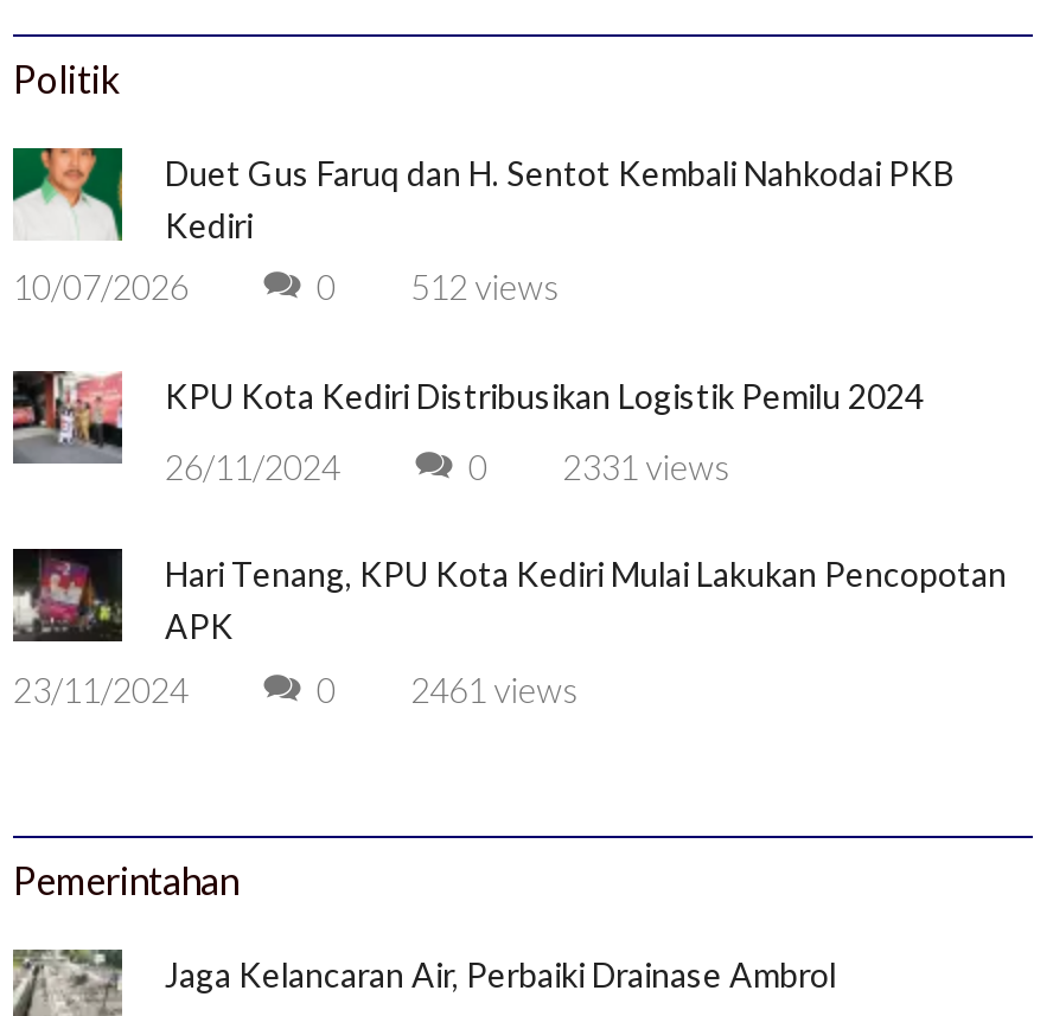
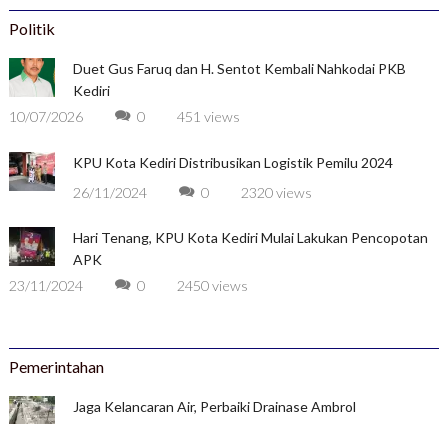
- 0 512 views
+ 0 451 views

- 0 2331 views
+ 0 2320 views

- 0 2461 views
+ 0 2450 views
